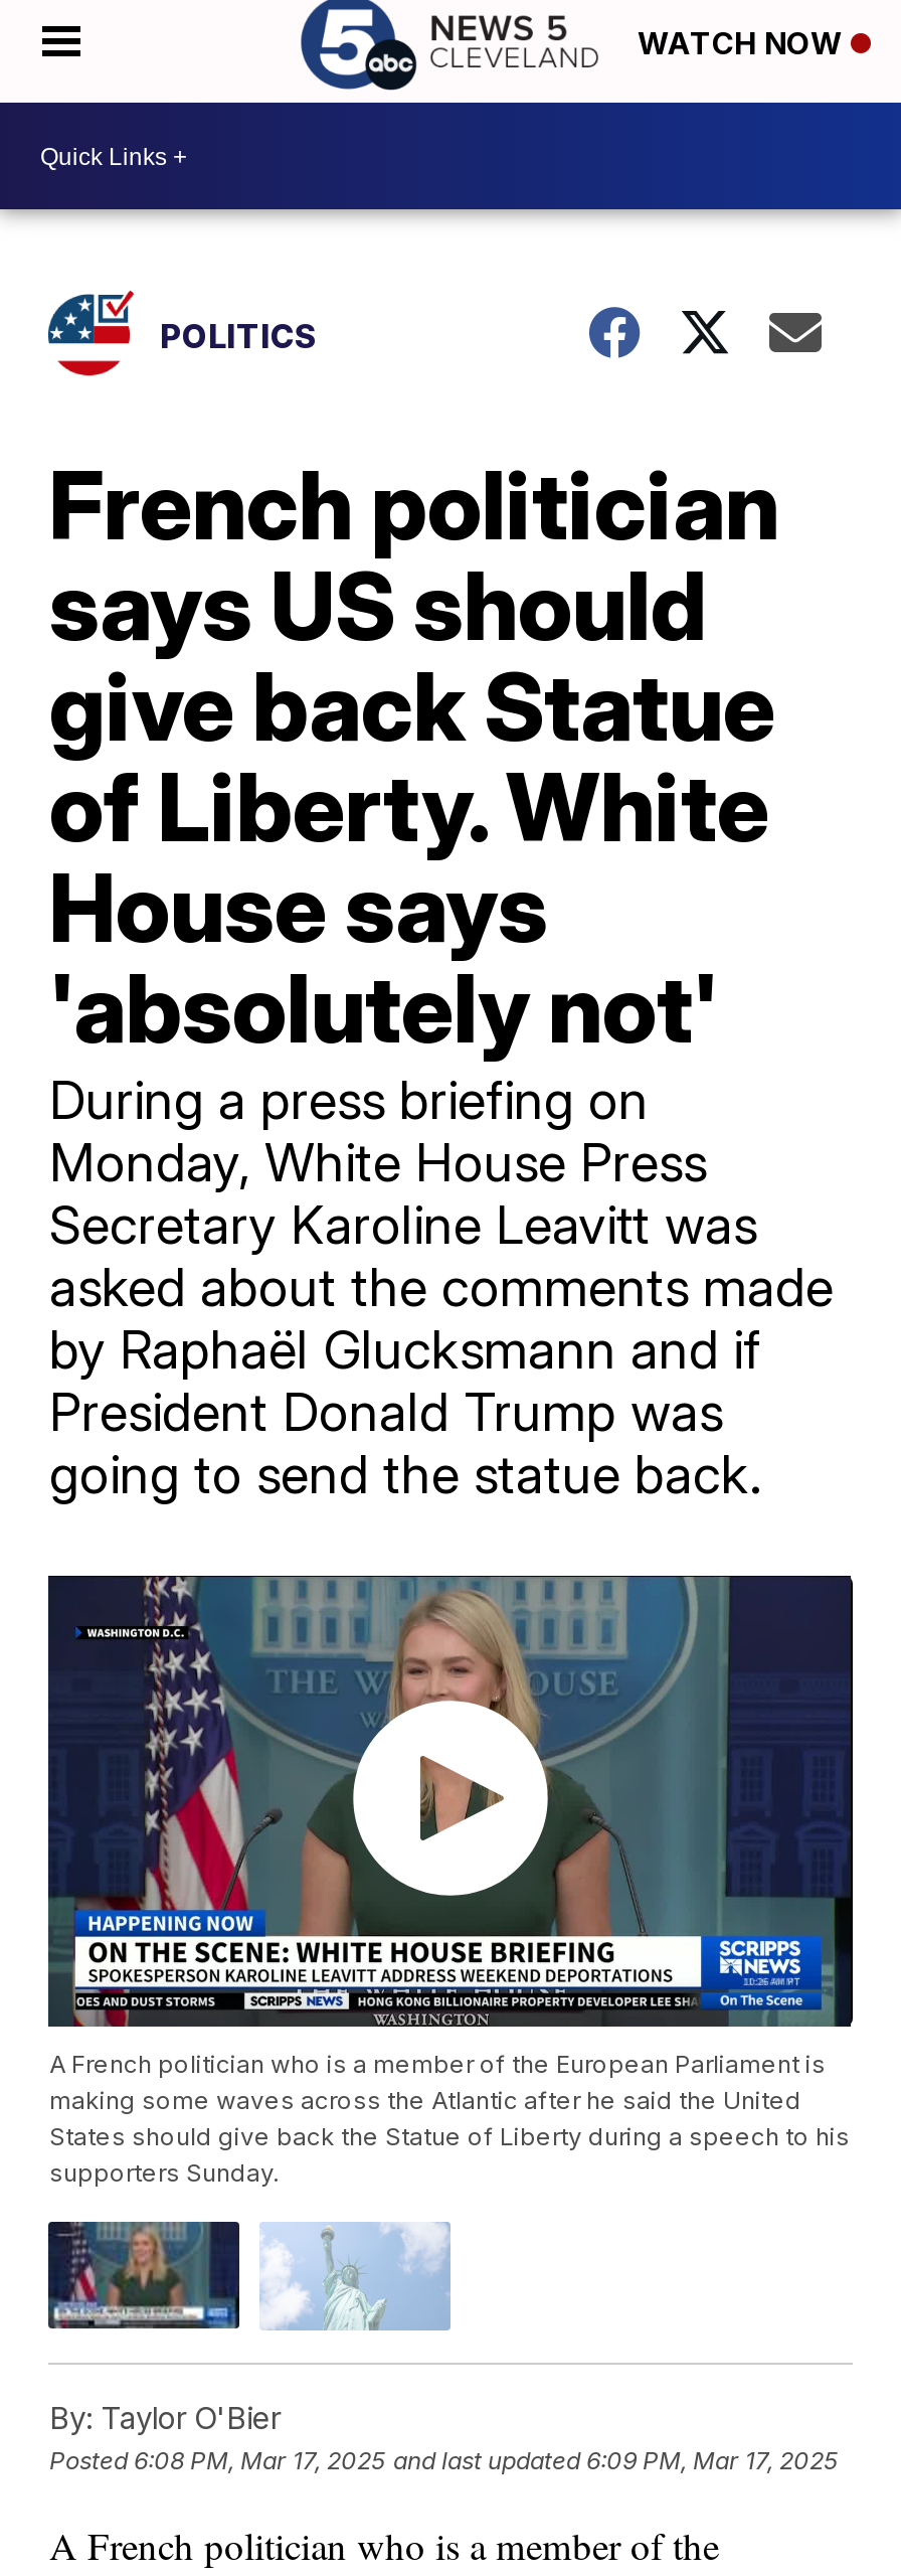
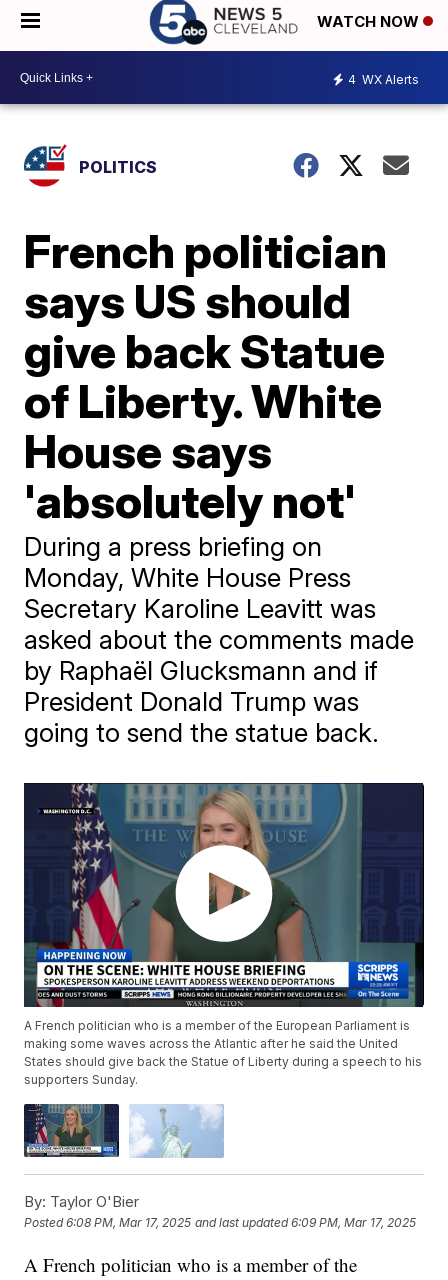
+ 4 WX Alerts
